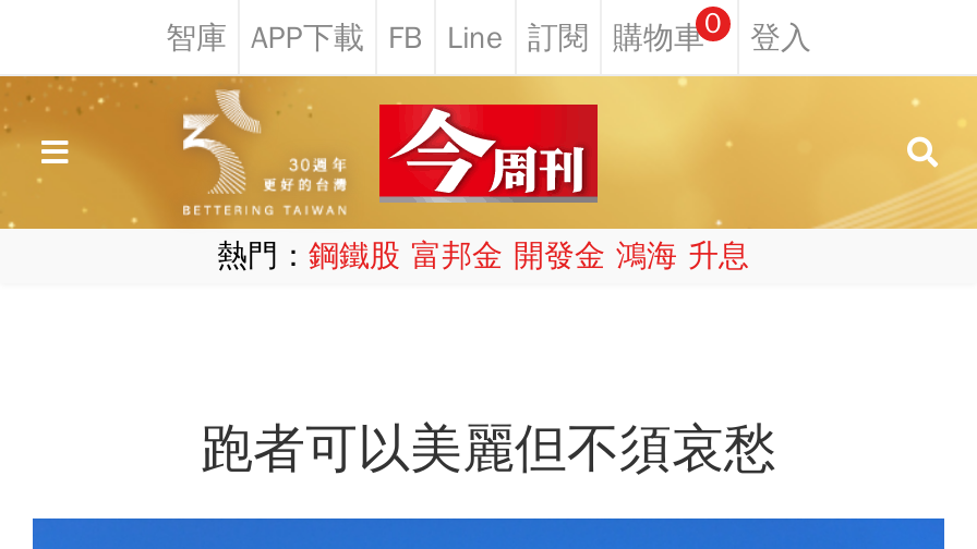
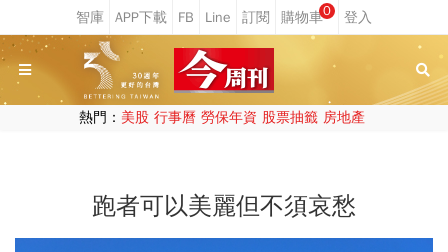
- 熱門：鋼鐵股 富邦金 開發金 鴻海 升息
+ 熱門：美股 行事曆 勞保年資 股票抽籤 房地產
